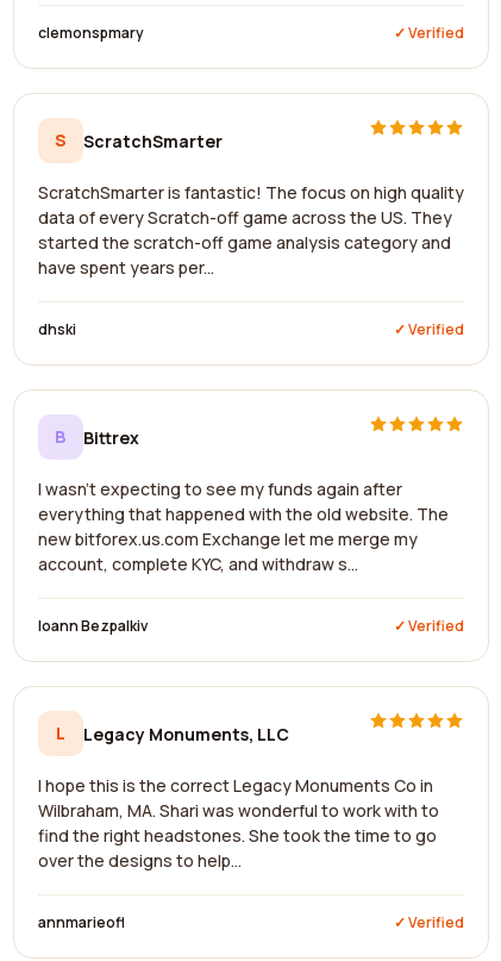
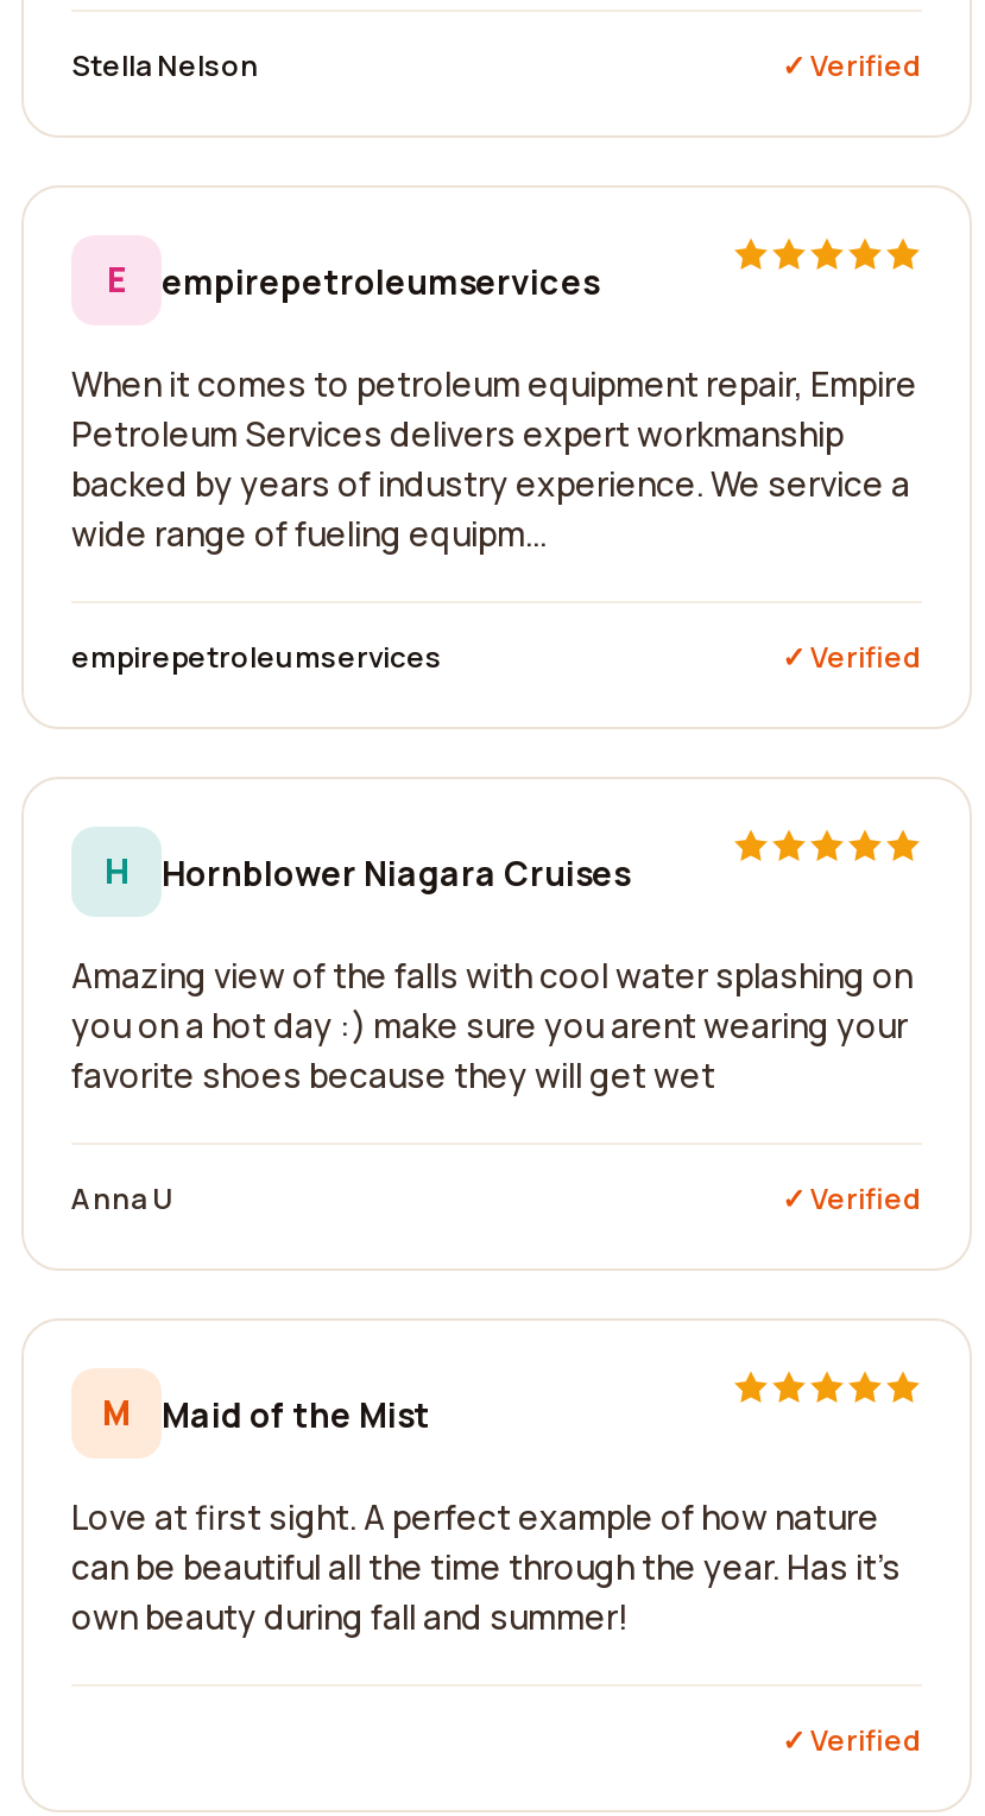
- clemonspmary
+ Stella Nelson

- S
- ScratchSmarter
+ E
+ empirepetroleumservices

- ScratchSmarter is fantastic! The focus on high quality
- data of every Scratch-off game across the US. They
- started the scratch-off game analysis category and
- have spent years per...
+ When it comes to petroleum equipment repair, Empire
+ Petroleum Services delivers expert workmanship
+ backed by years of industry experience. We service a
+ wide range of fueling equipm...

- dhski
+ empirepetroleumservices

- B
- Bittrex
+ H
+ Hornblower Niagara Cruises

- I wasn't expecting to see my funds again after
- everything that happened with the old website. The
- new bitforex.us.com Exchange let me merge my
- account, complete KYC, and withdraw s...
+ Amazing view of the falls with cool water splashing on
+ you on a hot day :) make sure you arent wearing your
+ favorite shoes because they will get wet

- Ioann Bezpalkiv
+ Anna U

- L
- Legacy Monuments, LLC
- I hope this is the correct Legacy Monuments Co in
- Wilbraham, MA. Shari was wonderful to work with to
- find the right headstones. She took the time to go
- over the designs to help...
- annmarieofl
+ M
+ Maid of the Mist
+ Love at first sight. A perfect example of how nature
+ can be beautiful all the time through the year. Has it's
+ own beauty during fall and summer!
